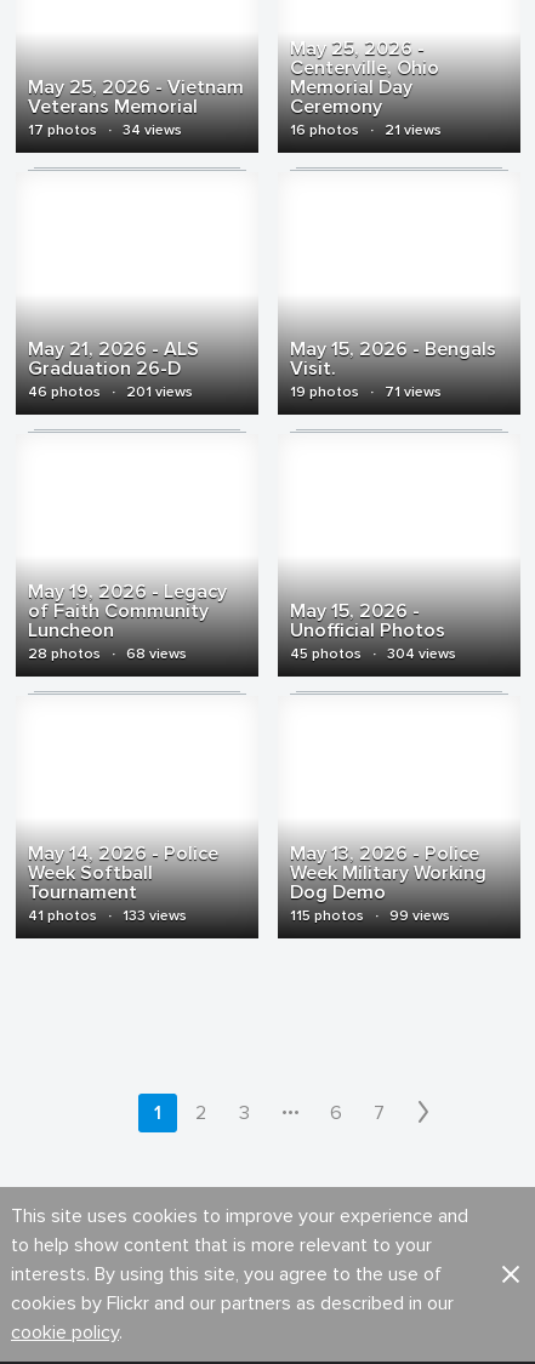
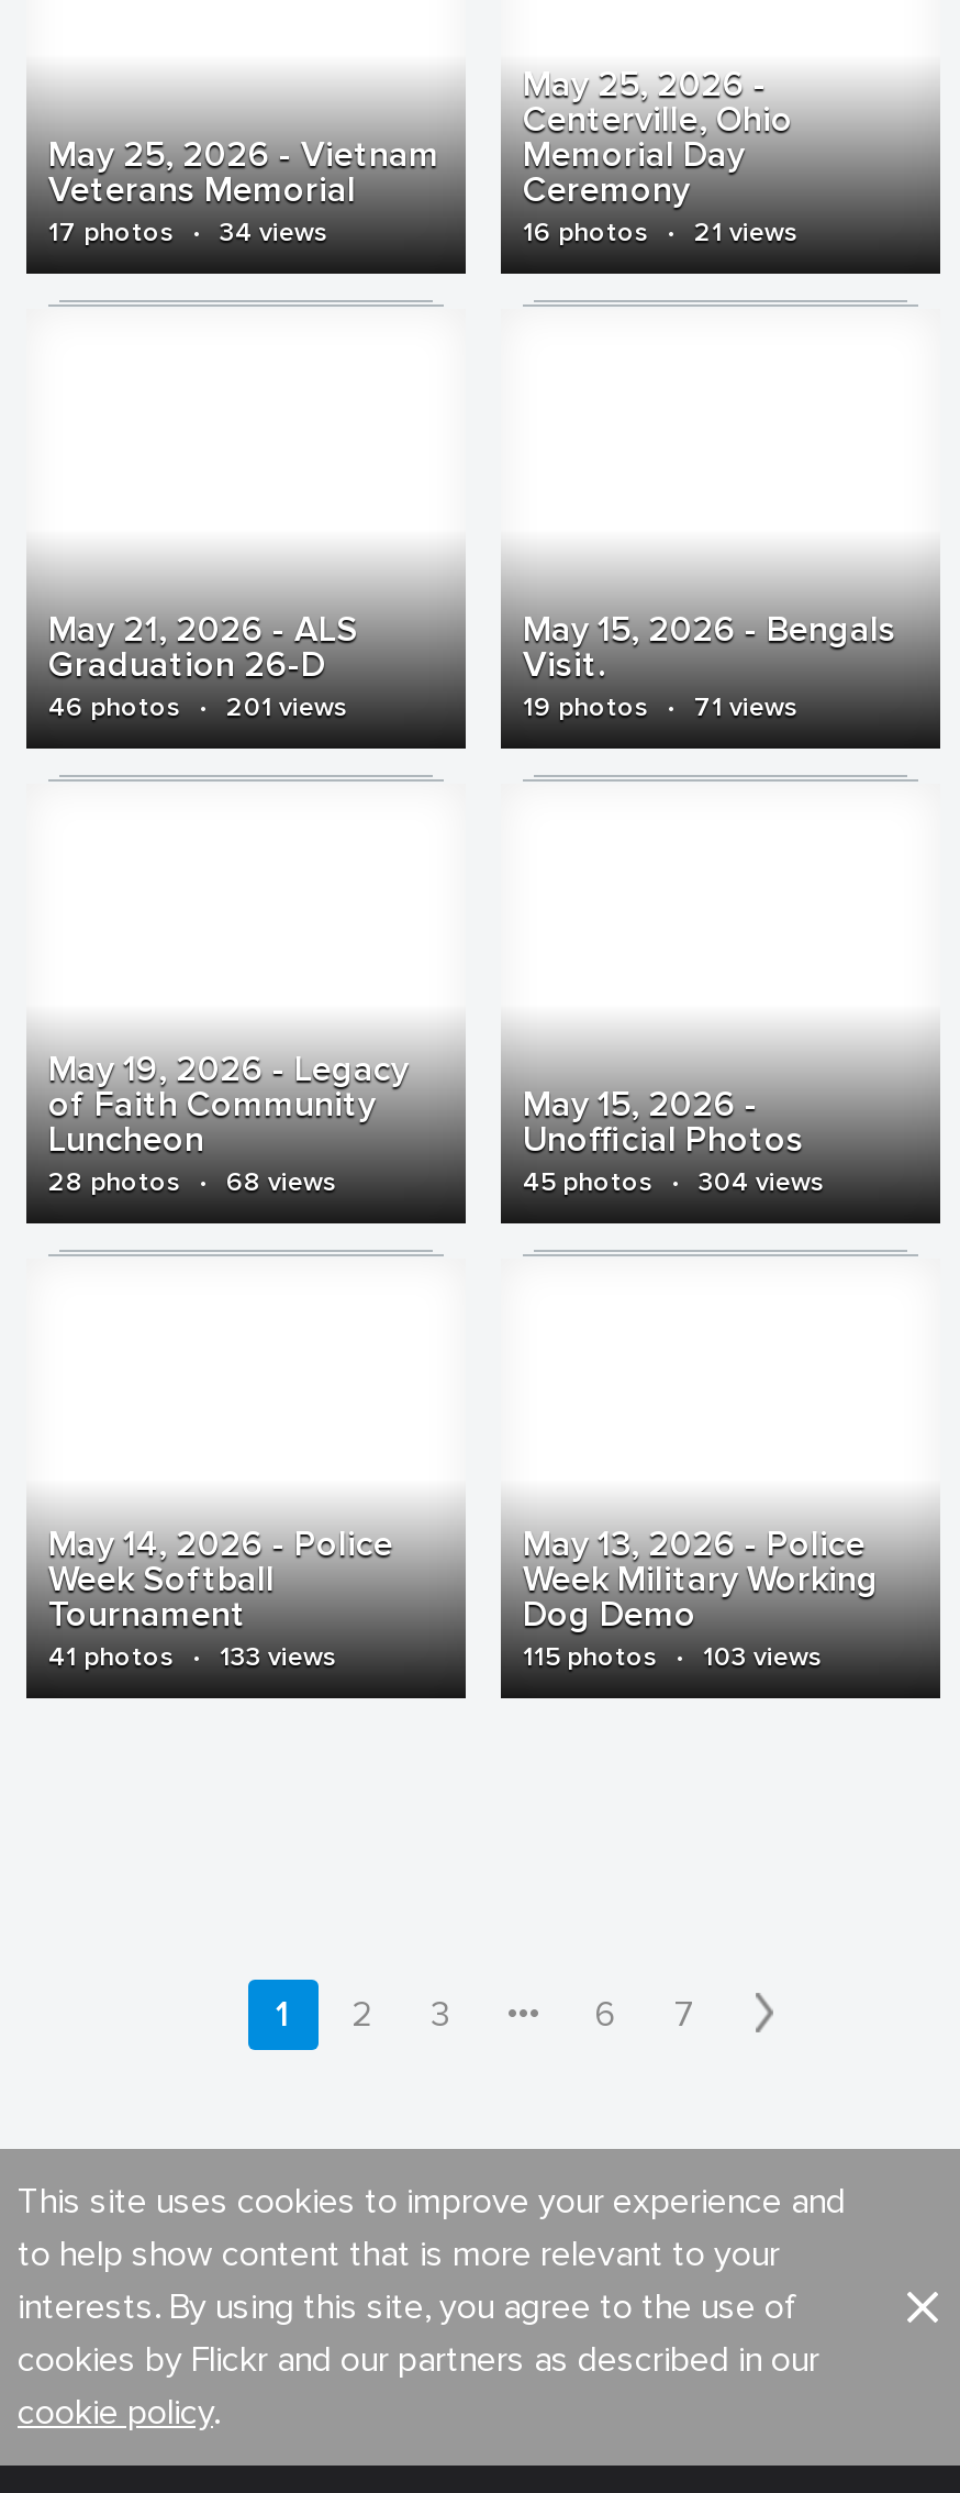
- 115 photos · 99 views
+ 115 photos · 103 views
